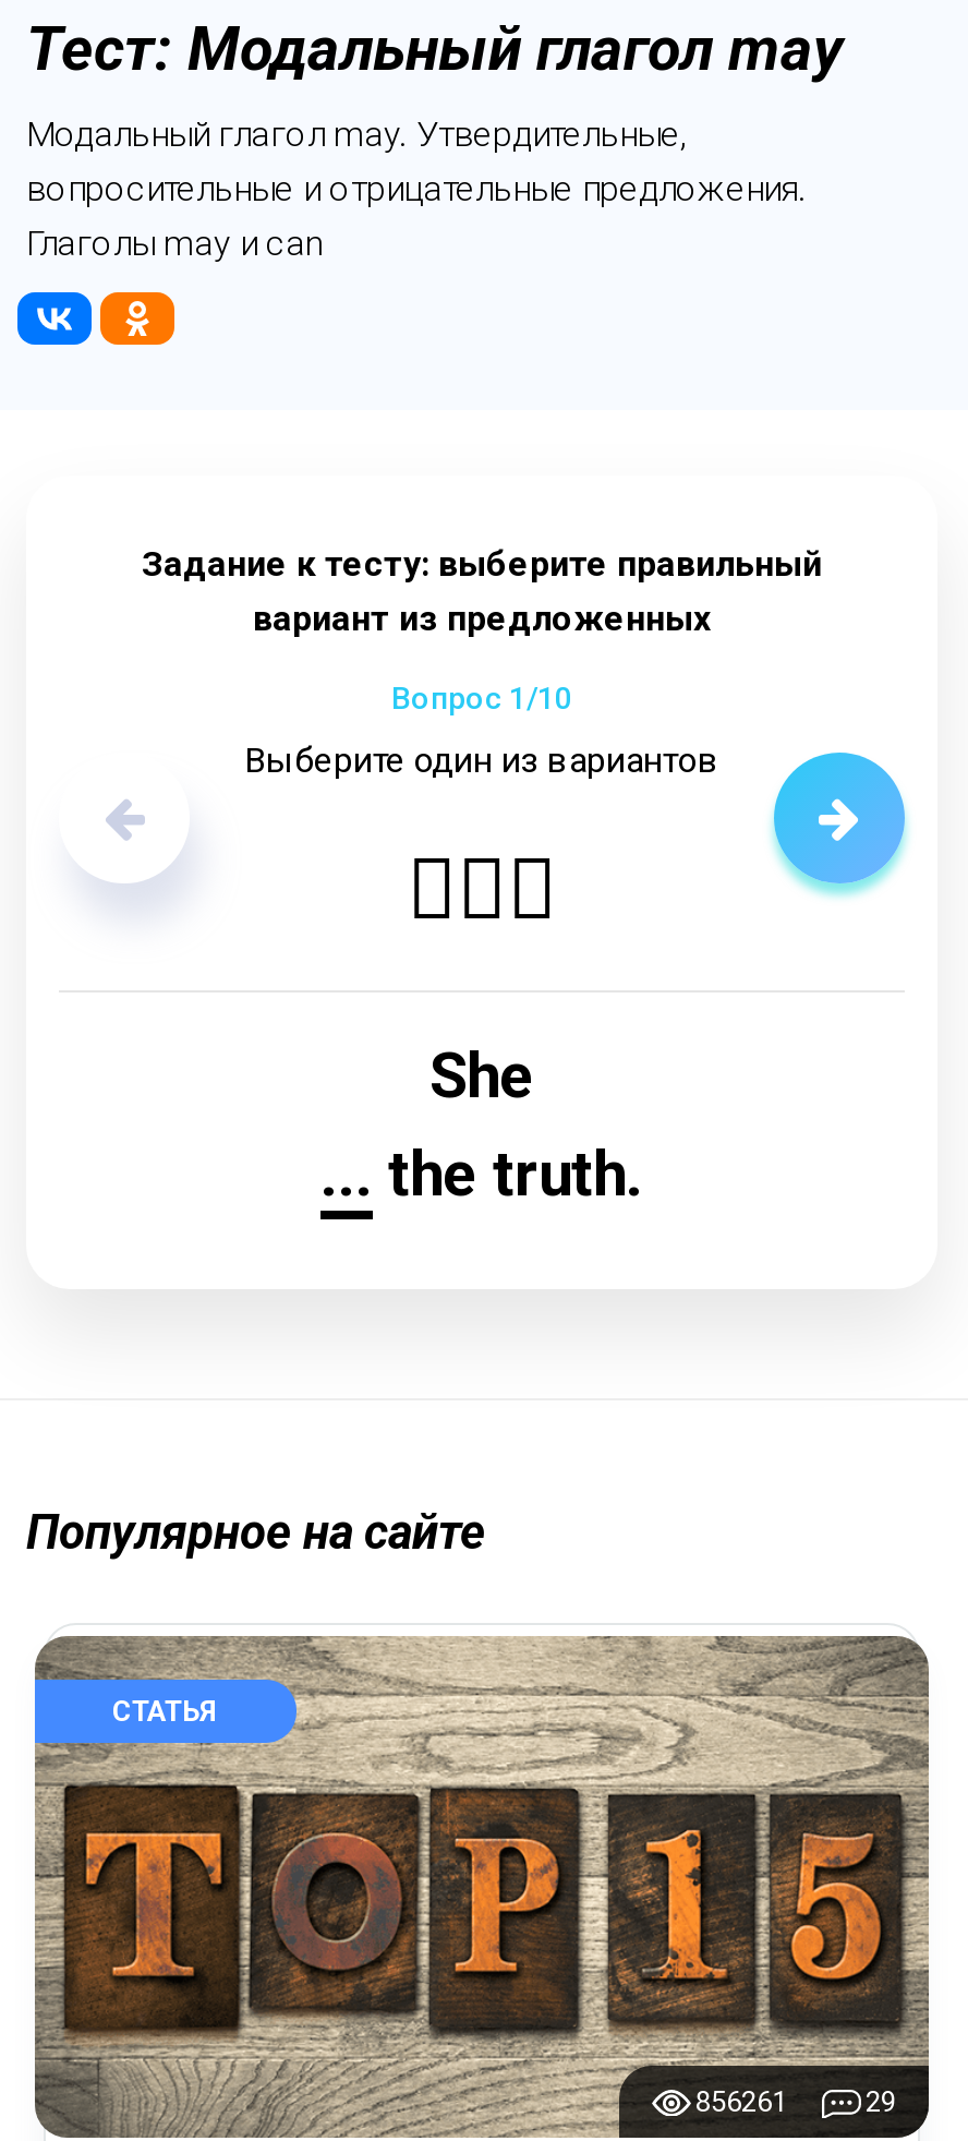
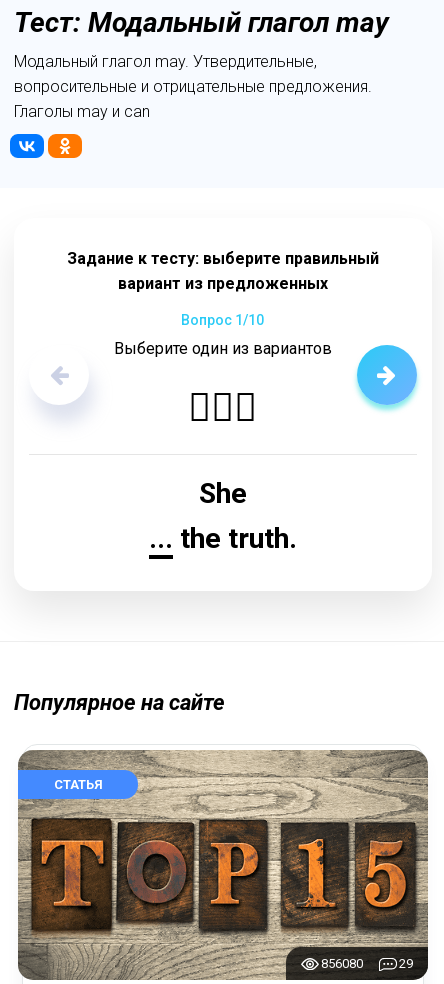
- 856261
+ 856080
